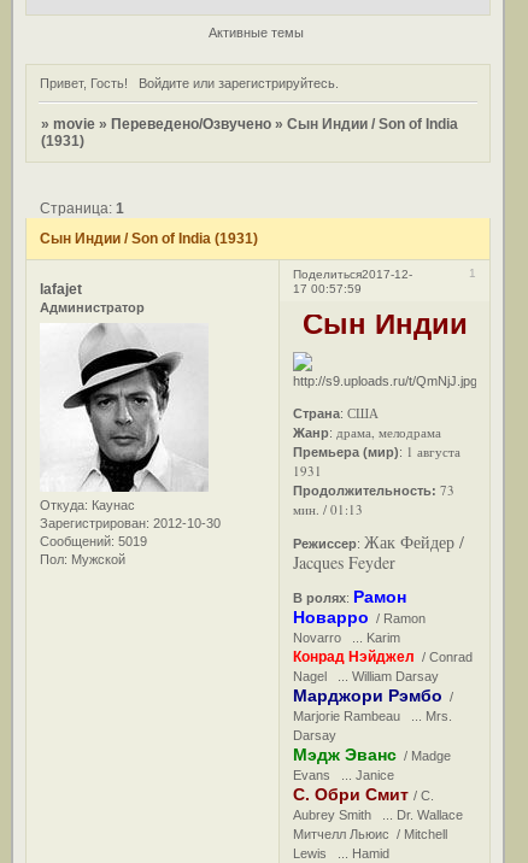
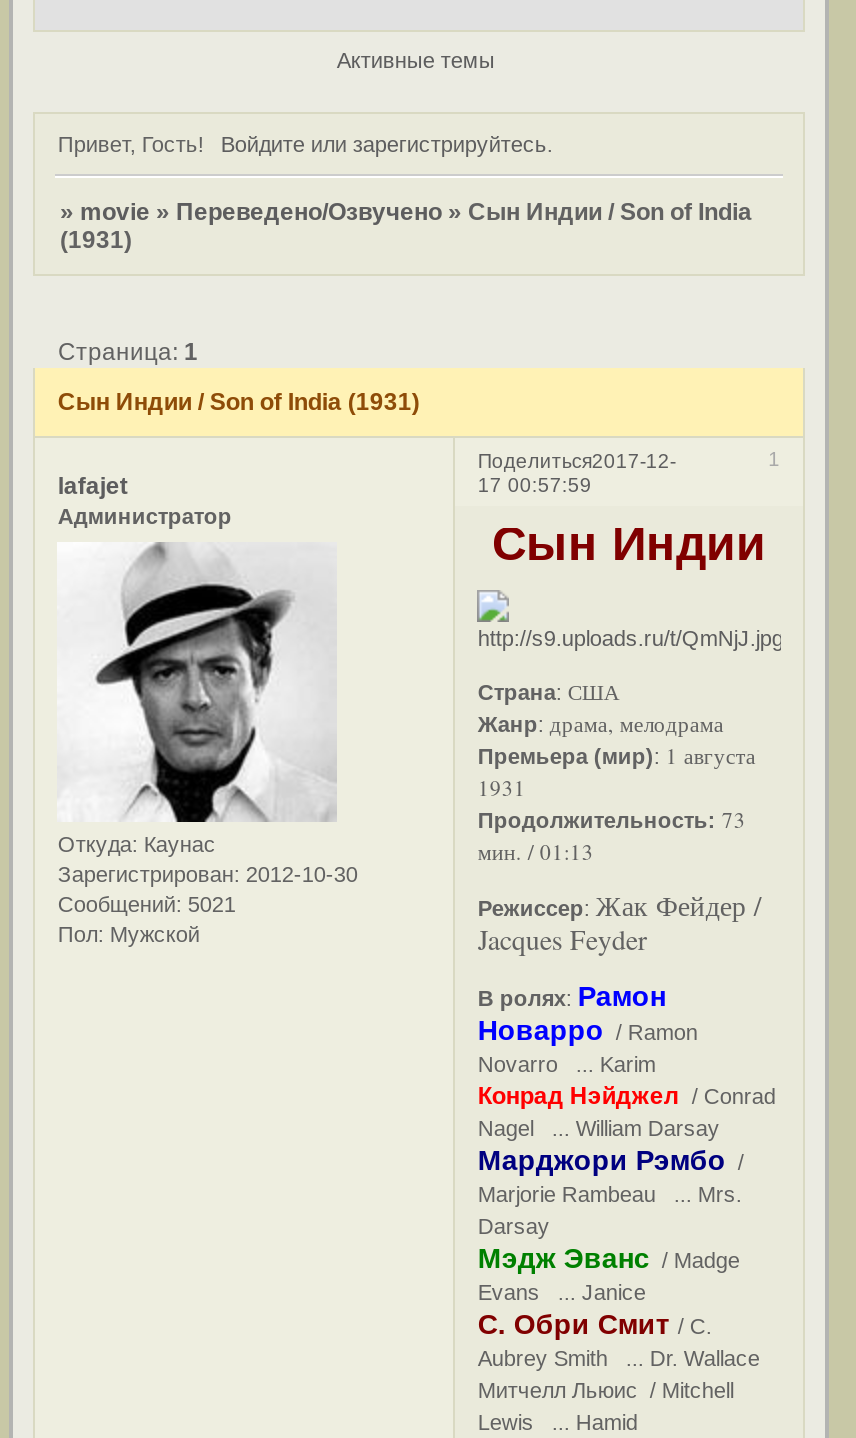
- Сообщений: 5019
+ Сообщений: 5021
